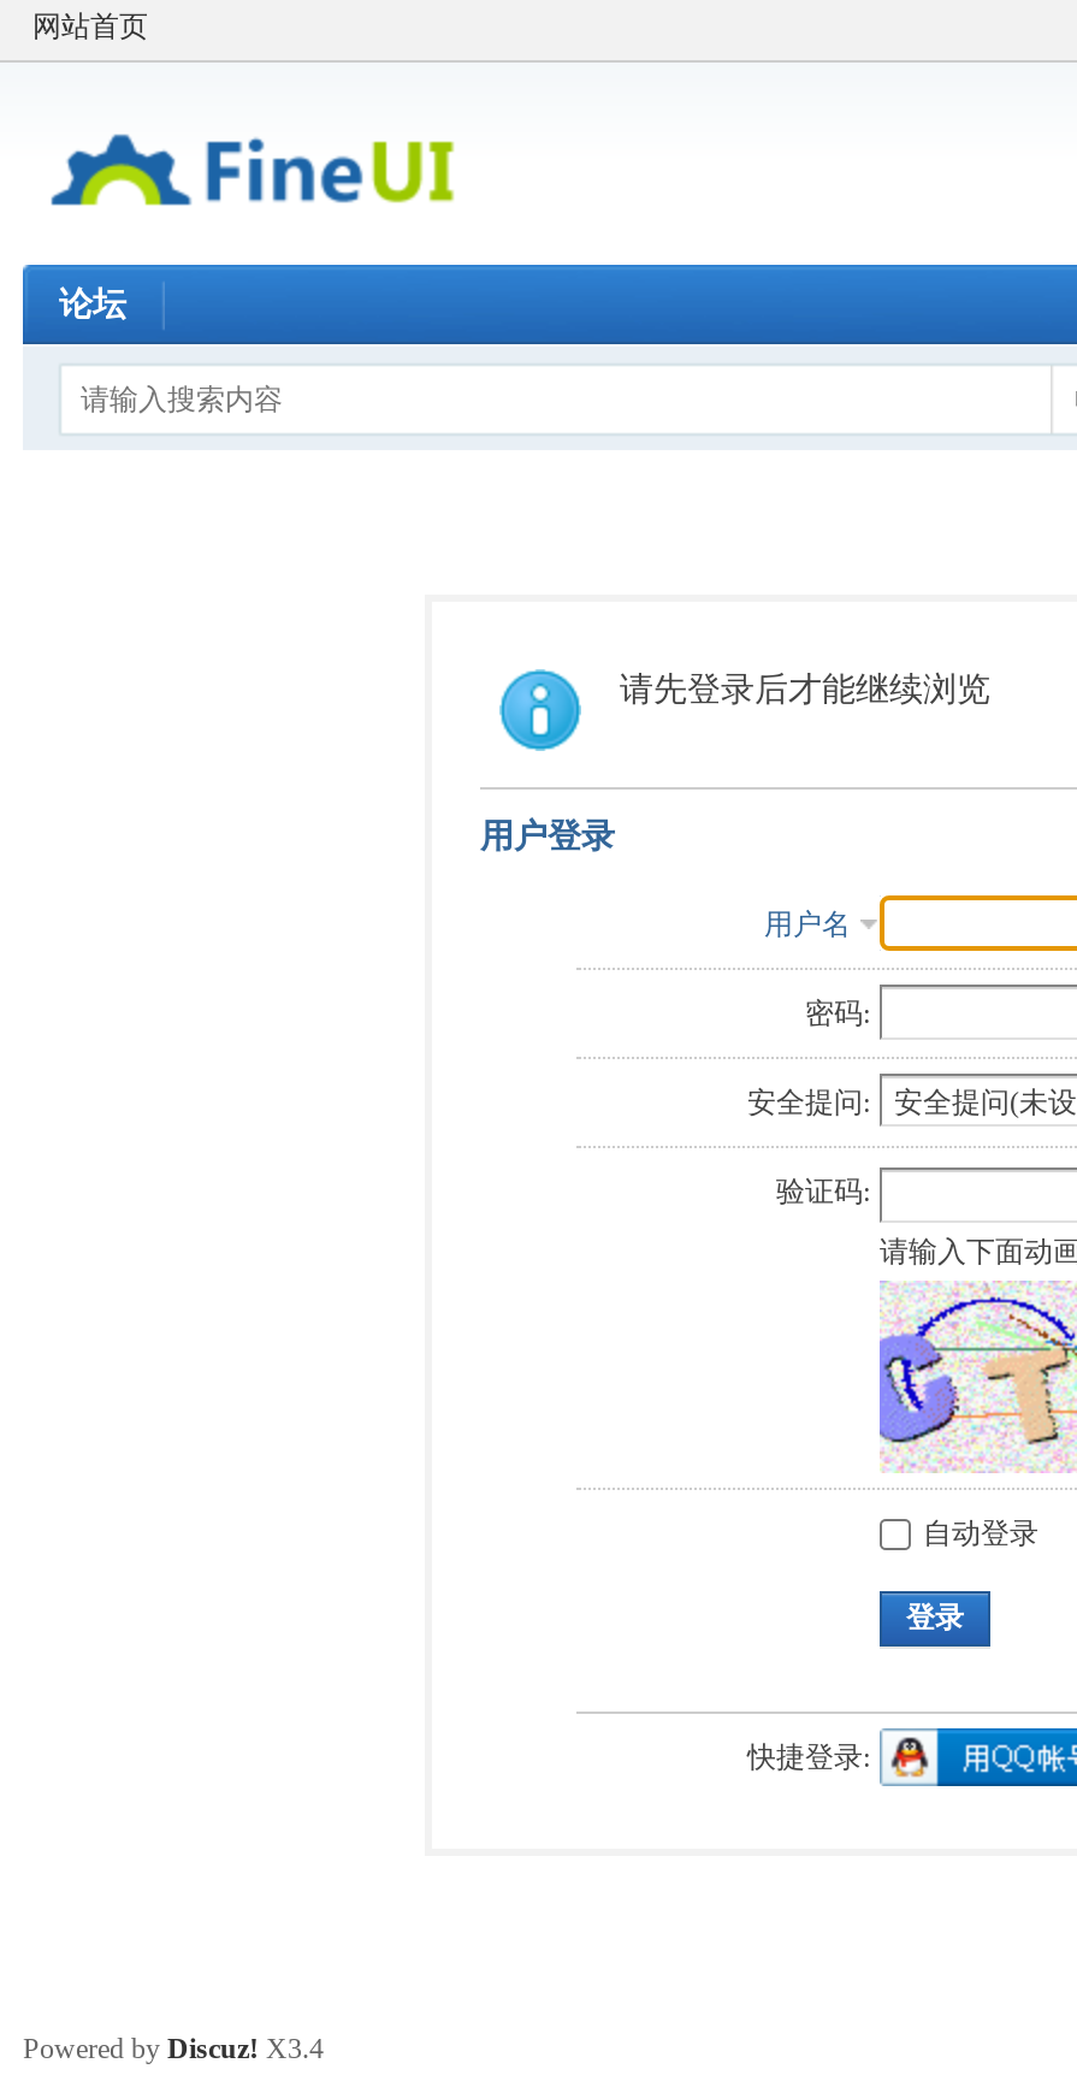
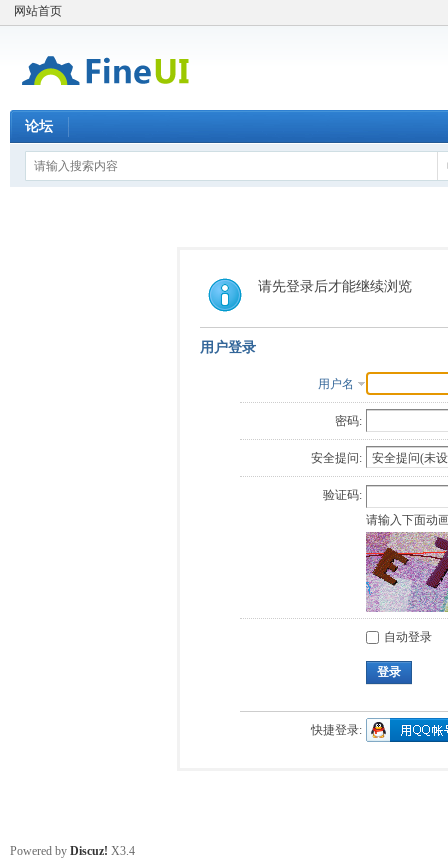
- [image]
+ [image]
